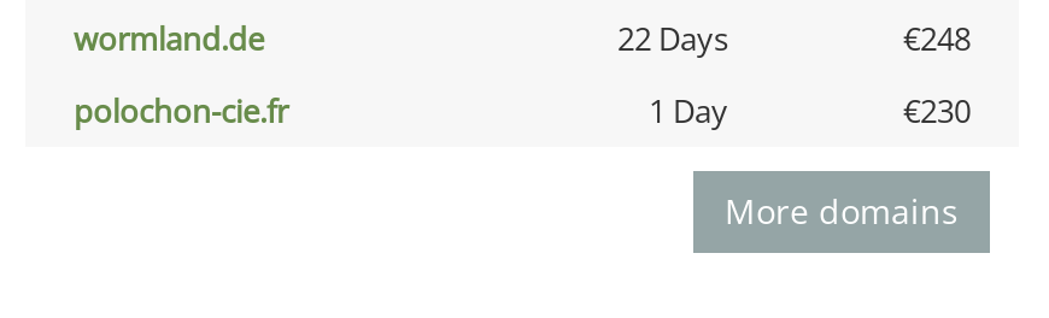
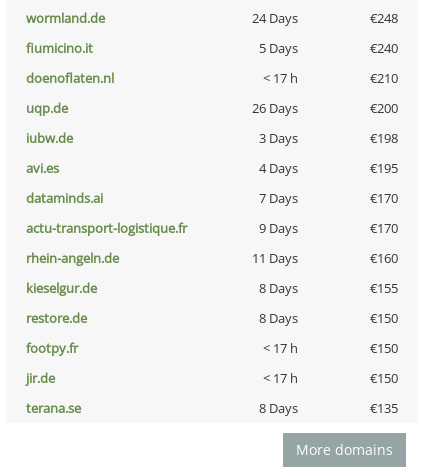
- 22 Days
+ 24 Days

- polochon-cie.fr
- 1 Day
- €230
+ fiumicino.it
+ 5 Days
+ €240
+ doenoflaten.nl
+ < 17 h
+ €210
+ uqp.de
+ 26 Days
+ €200
+ iubw.de
+ 3 Days
+ €198
+ avi.es
+ 4 Days
+ €195
+ dataminds.ai
+ 7 Days
+ €170
+ actu-transport-logistique.fr
+ 9 Days
+ €170
+ rhein-angeln.de
+ 11 Days
+ €160
+ kieselgur.de
+ 8 Days
+ €155
+ restore.de
+ 8 Days
+ €150
+ footpy.fr
+ < 17 h
+ €150
+ jir.de
+ < 17 h
+ €150
+ terana.se
+ 8 Days
+ €135
